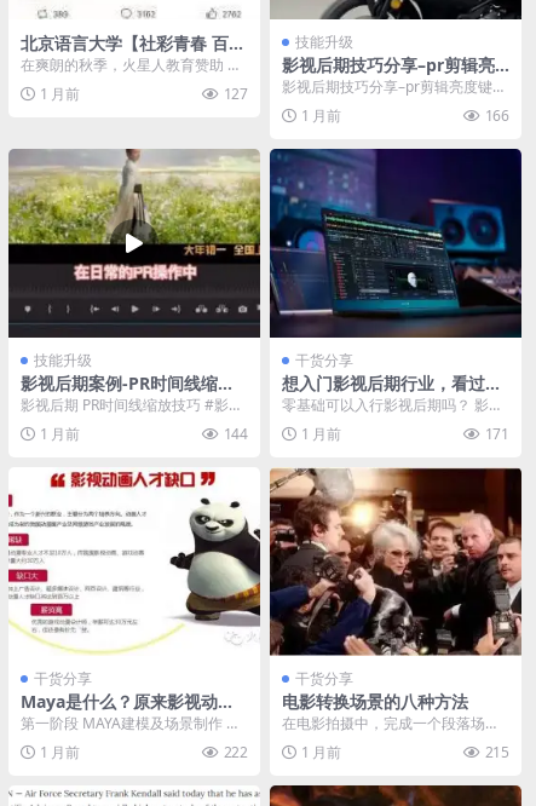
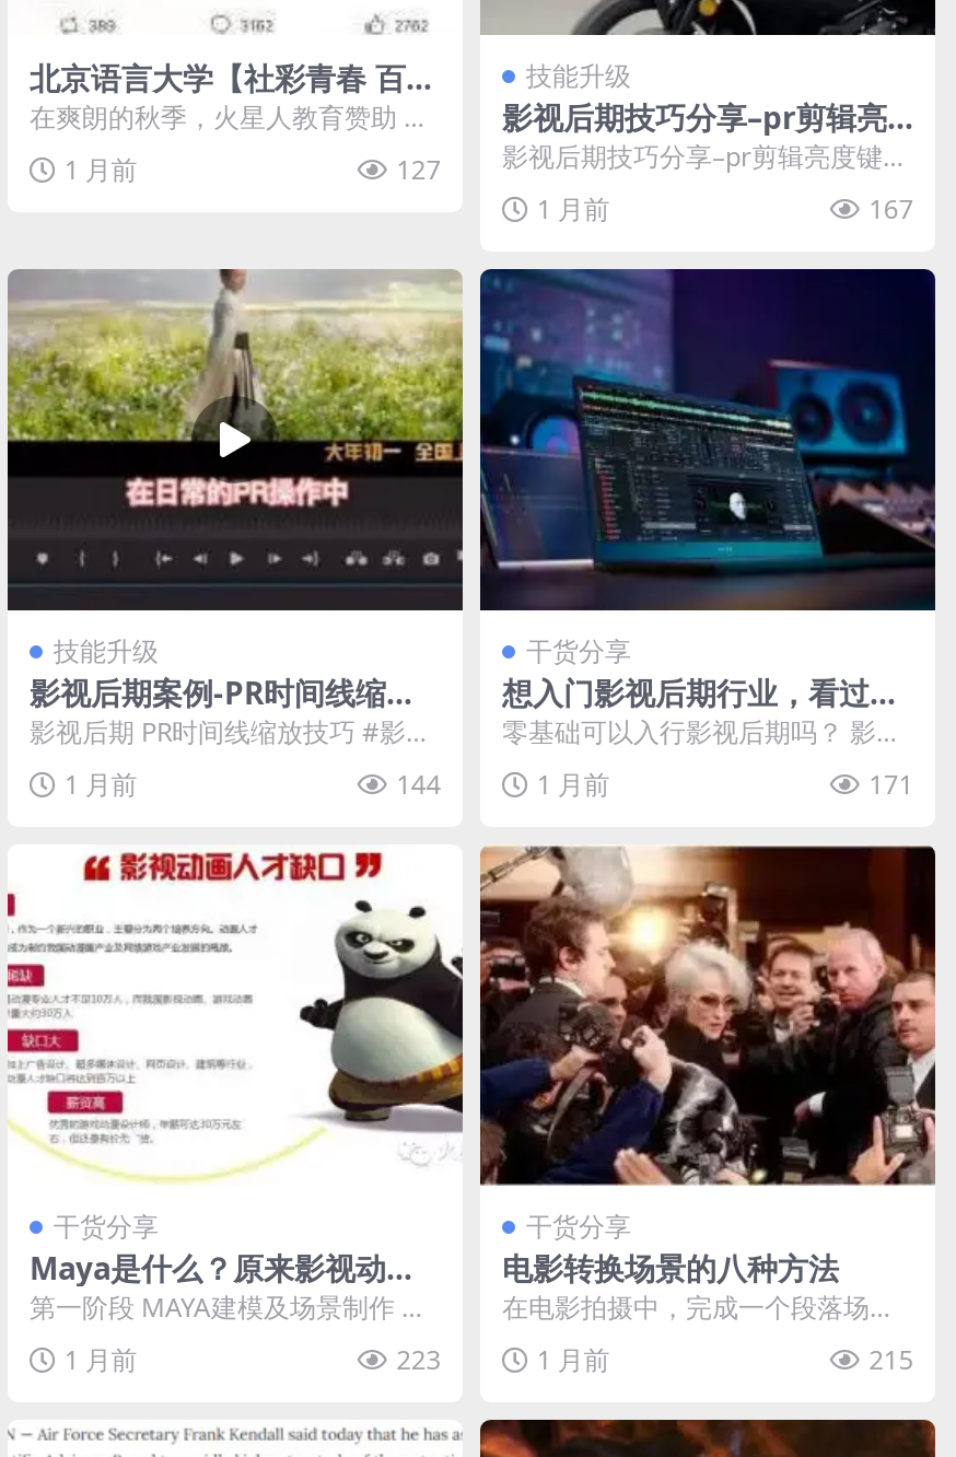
- 166
+ 167

- 222
+ 223
